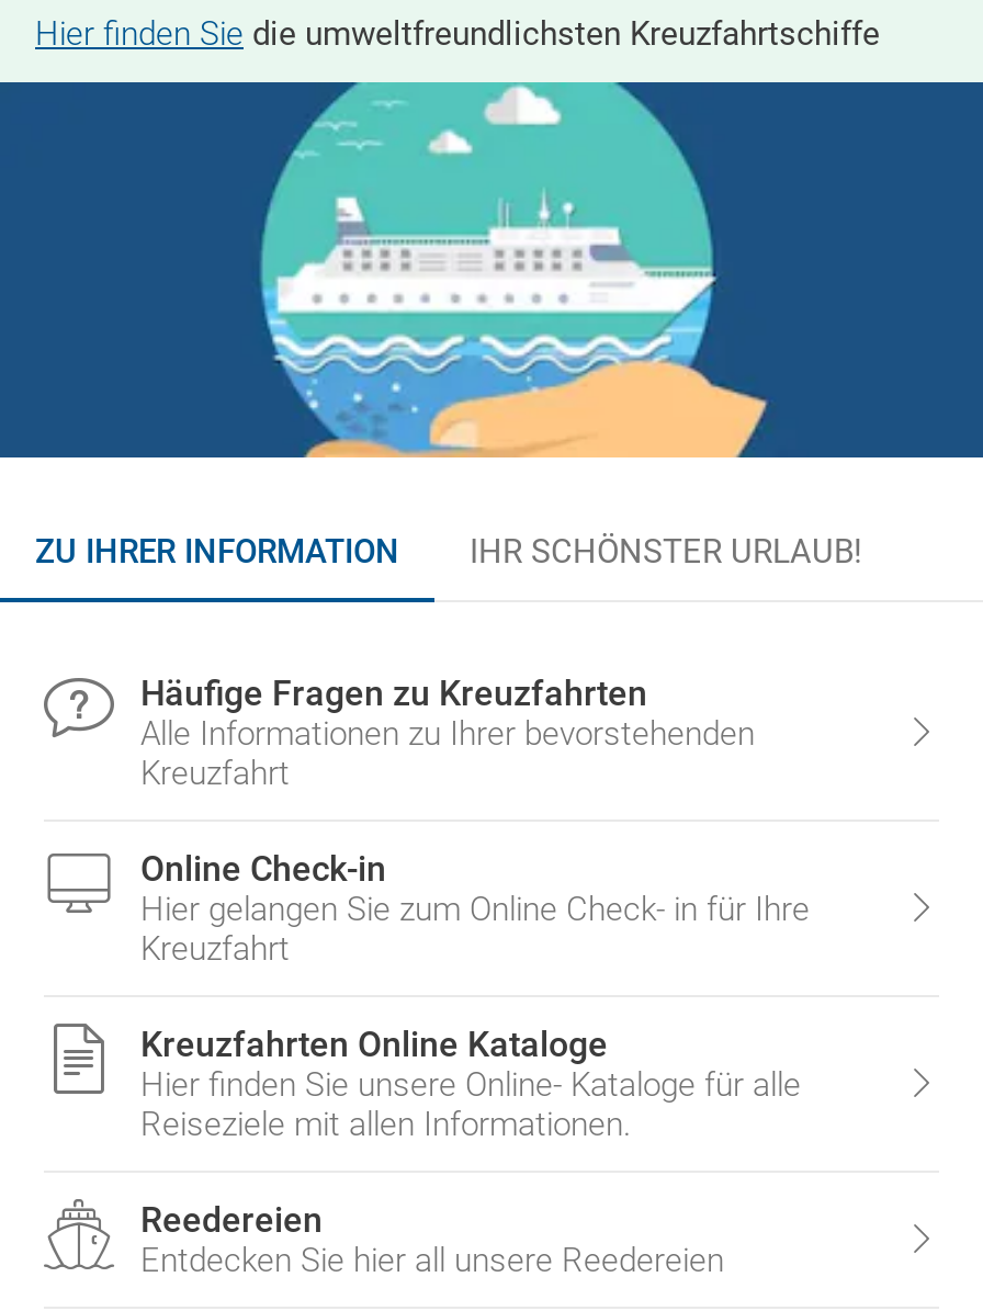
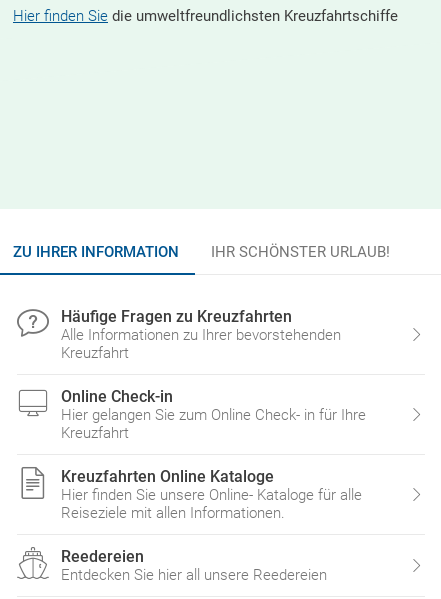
- [image]
